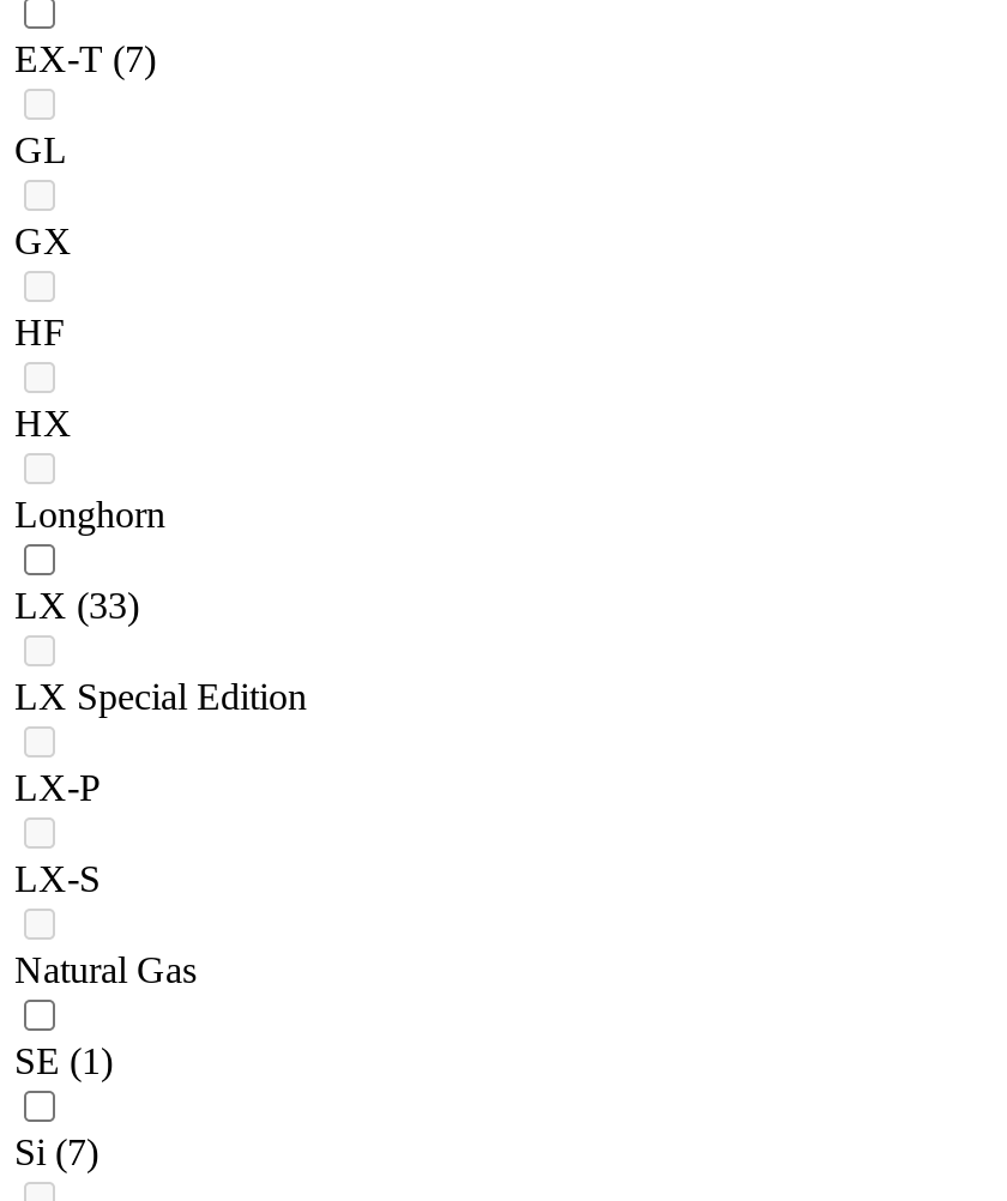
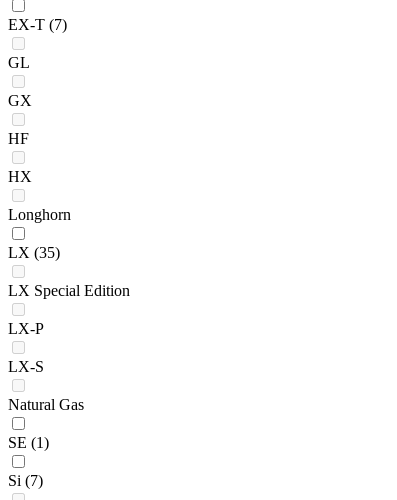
- LX (33)
+ LX (35)
